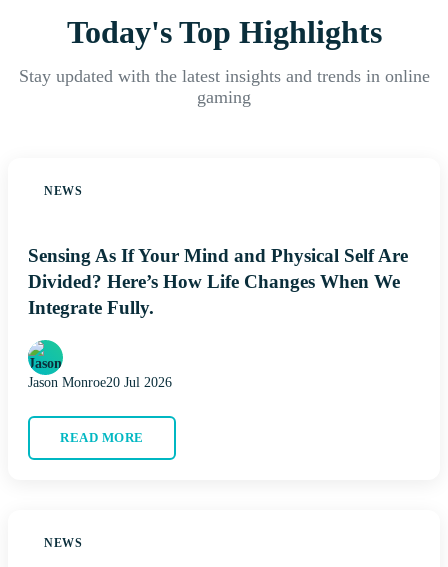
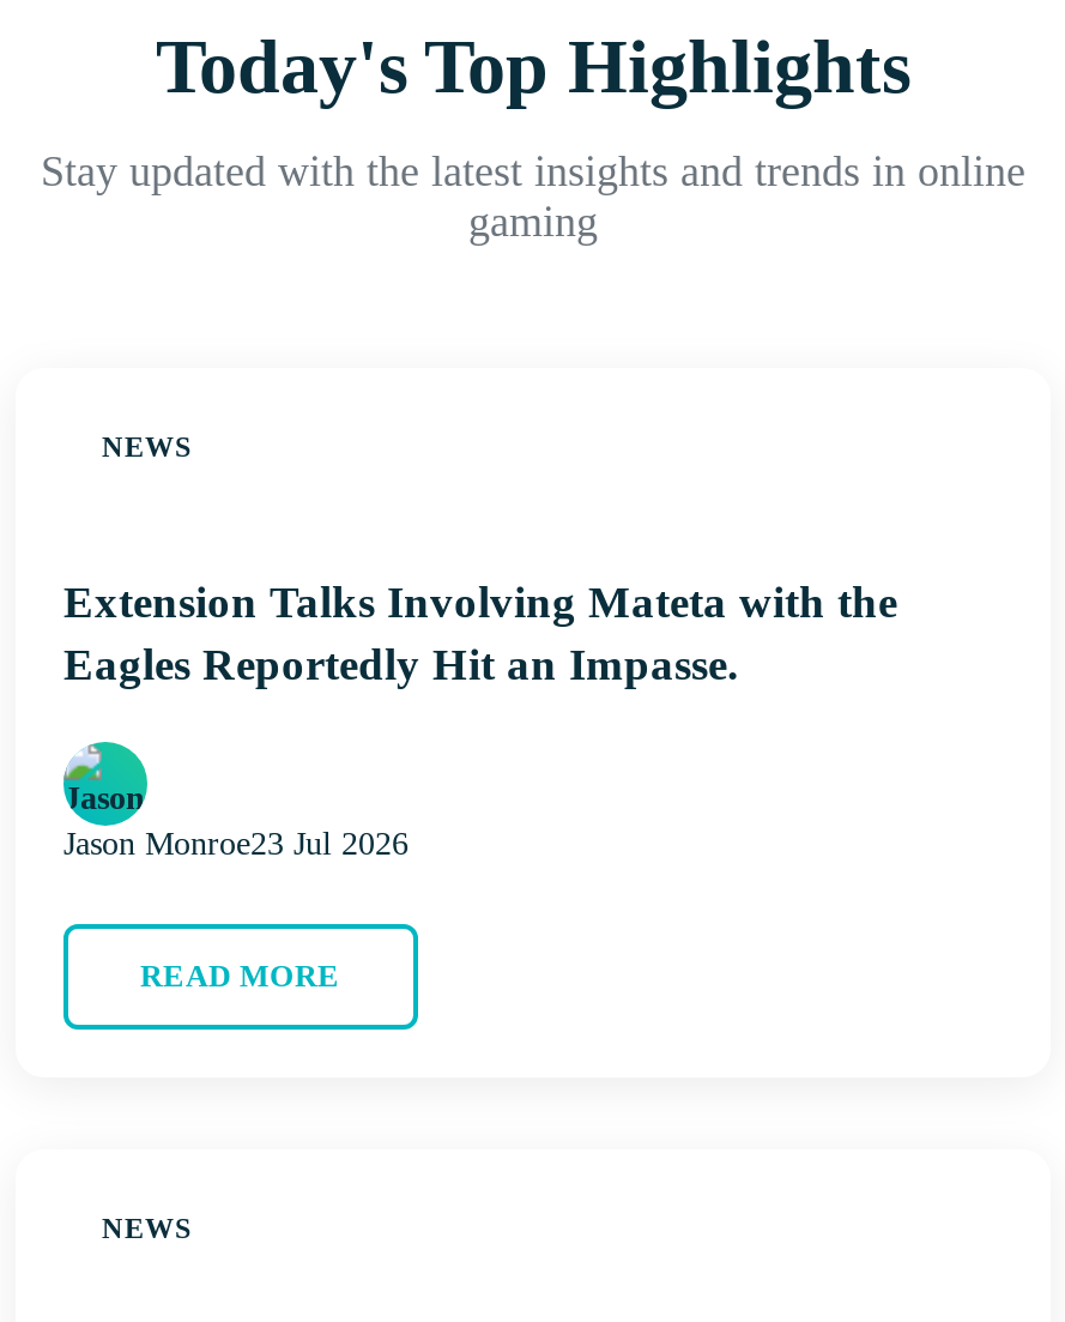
- Sensing As If Your Mind and Physical Self Are
- Divided? Here’s How Life Changes When We
- Integrate Fully.
+ Extension Talks Involving Mateta with the
+ Eagles Reportedly Hit an Impasse.

- Jason Monroe20 Jul 2026
+ Jason Monroe23 Jul 2026
